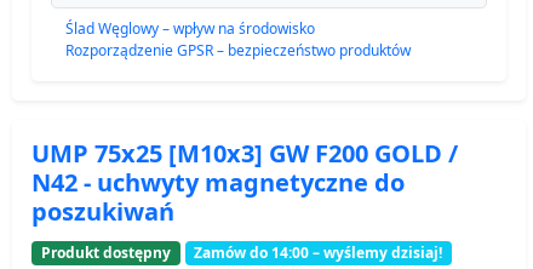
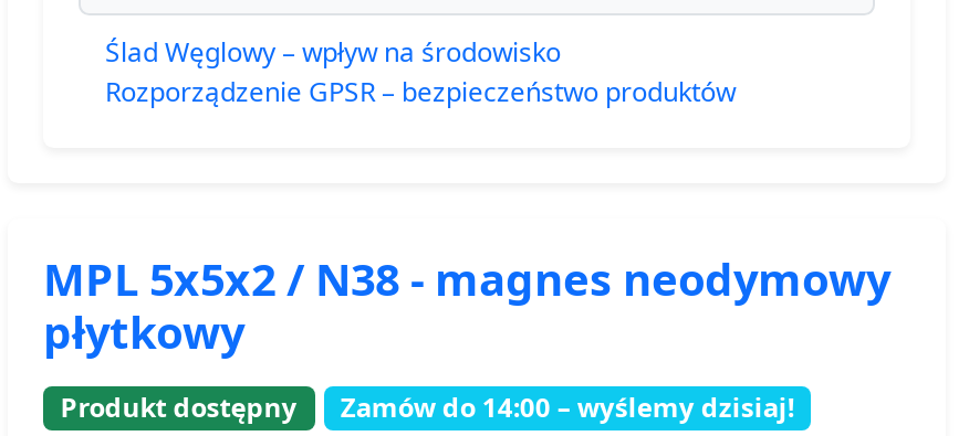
- UMP 75x25 [M10x3] GW F200 GOLD /
- N42 - uchwyty magnetyczne do
- poszukiwań
+ MPL 5x5x2 / N38 - magnes neodymowy
+ płytkowy
